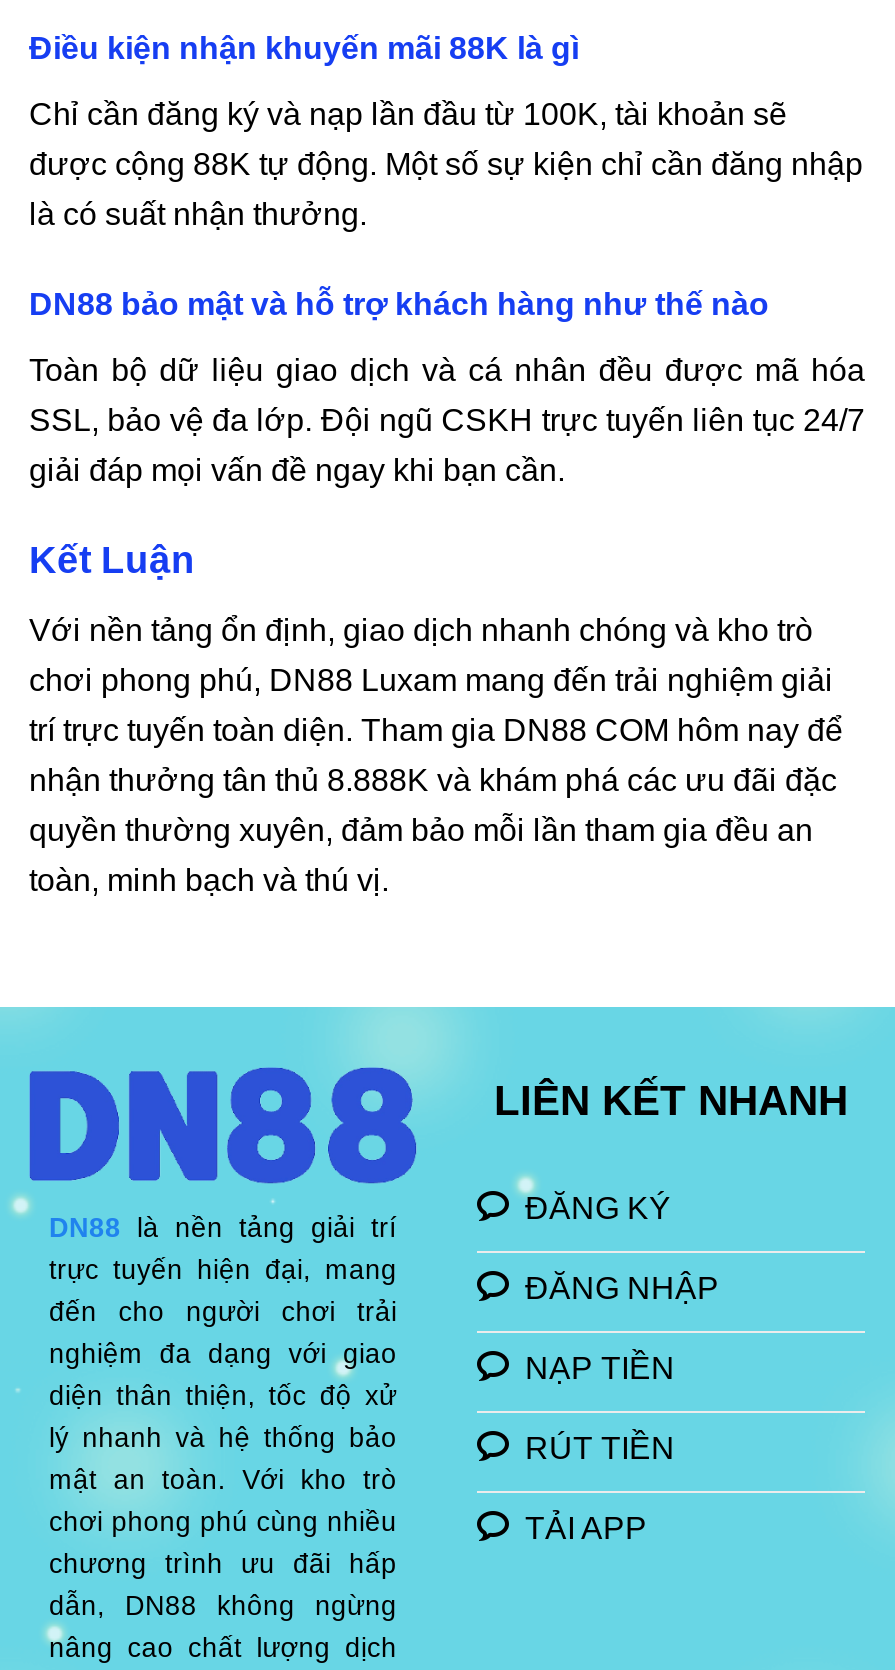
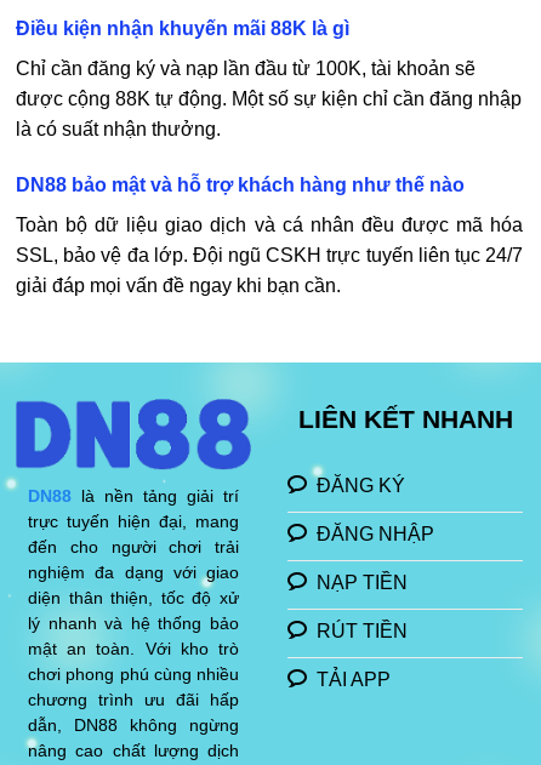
- Kết Luận
- Với nền tảng ổn định, giao dịch nhanh chóng và kho trò
- chơi phong phú, DN88 Luxam mang đến trải nghiệm giải
- trí trực tuyến toàn diện. Tham gia DN88 COM hôm nay để
- nhận thưởng tân thủ 8.888K và khám phá các ưu đãi đặc
- quyền thường xuyên, đảm bảo mỗi lần tham gia đều an
- toàn, minh bạch và thú vị.
